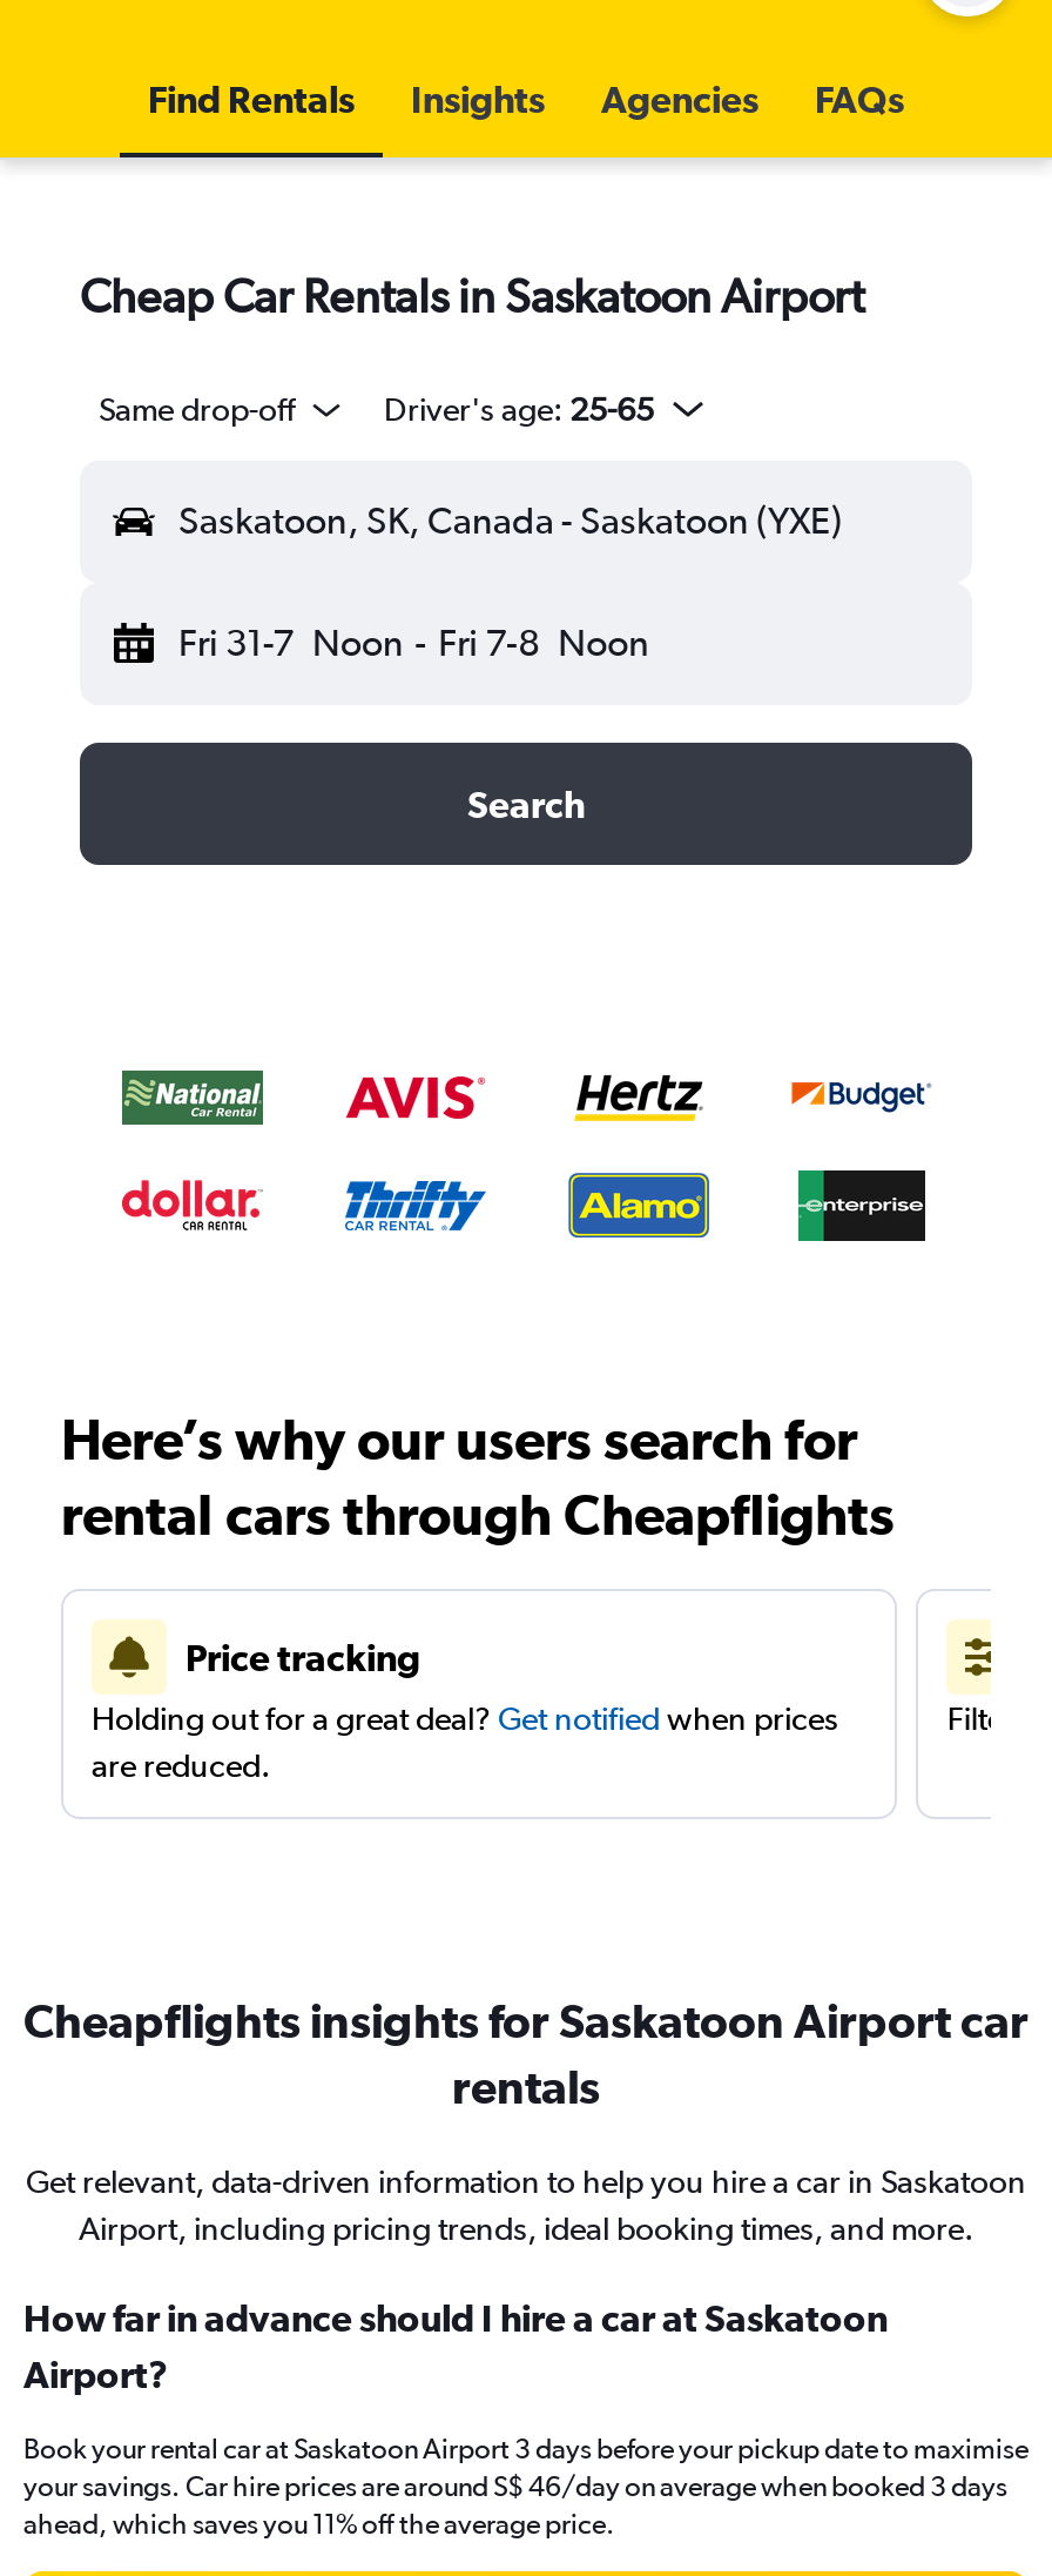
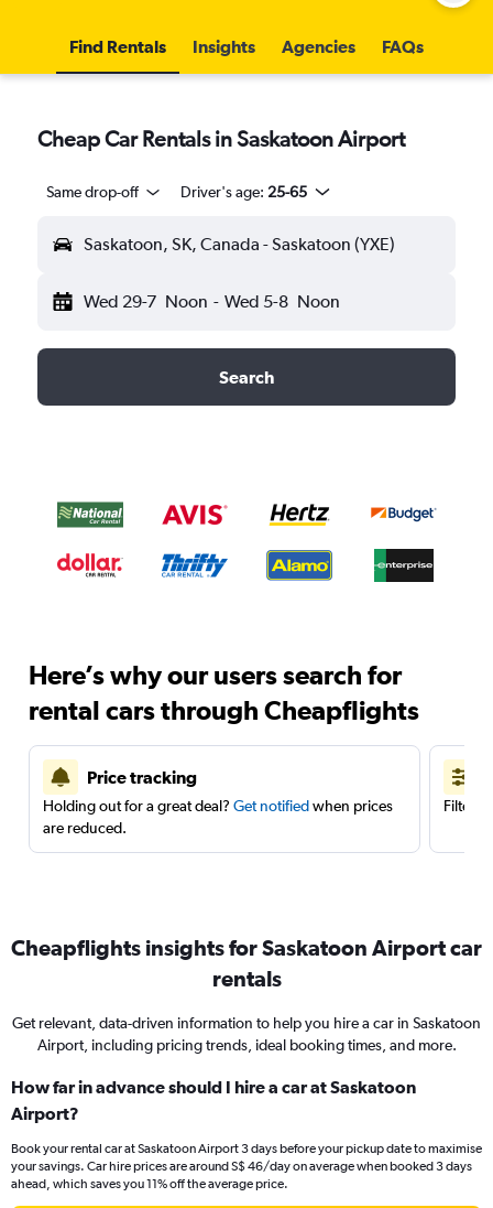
- Fri 31-7 Noon - Fri 7-8 Noon
+ Wed 29-7 Noon - Wed 5-8 Noon
